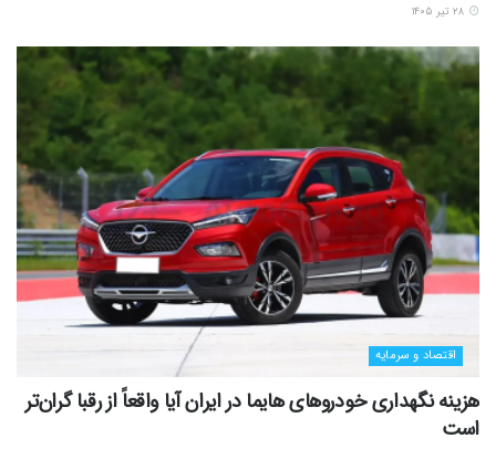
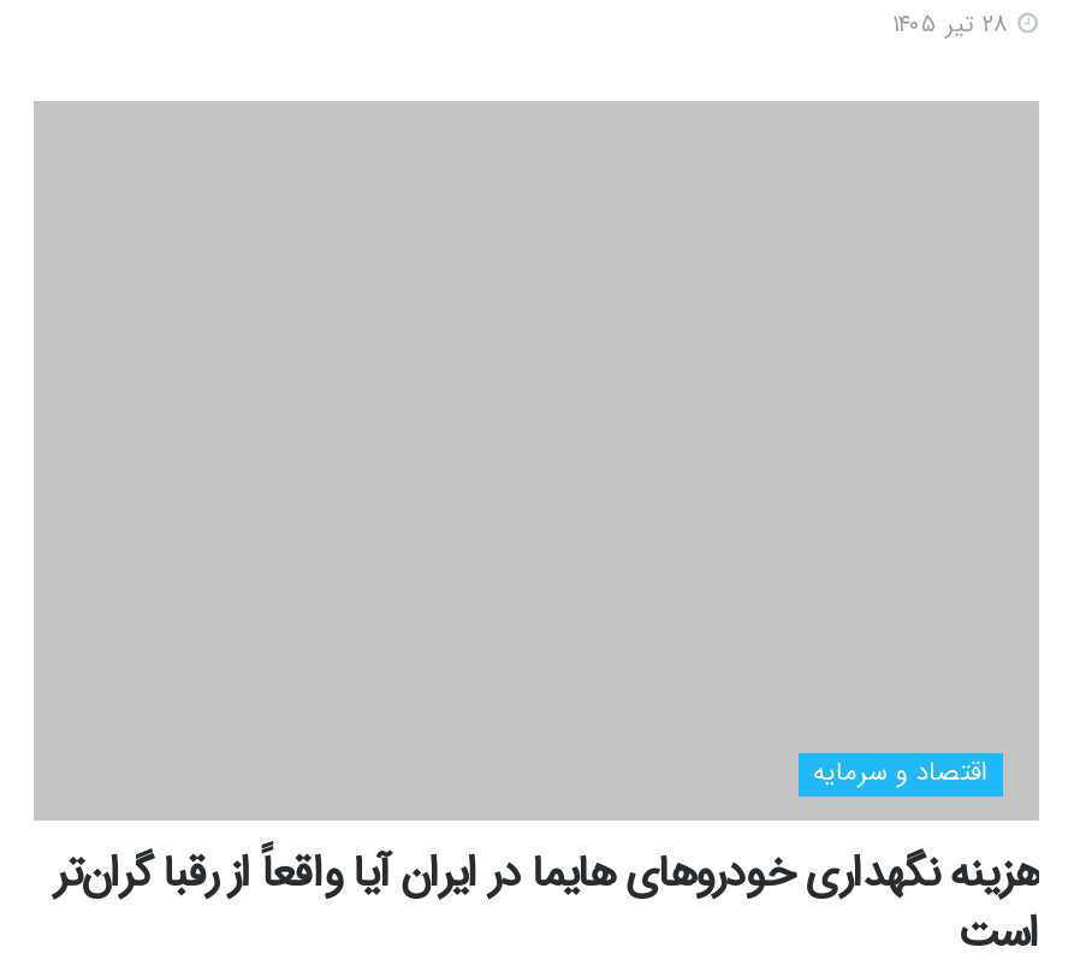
- [image]
